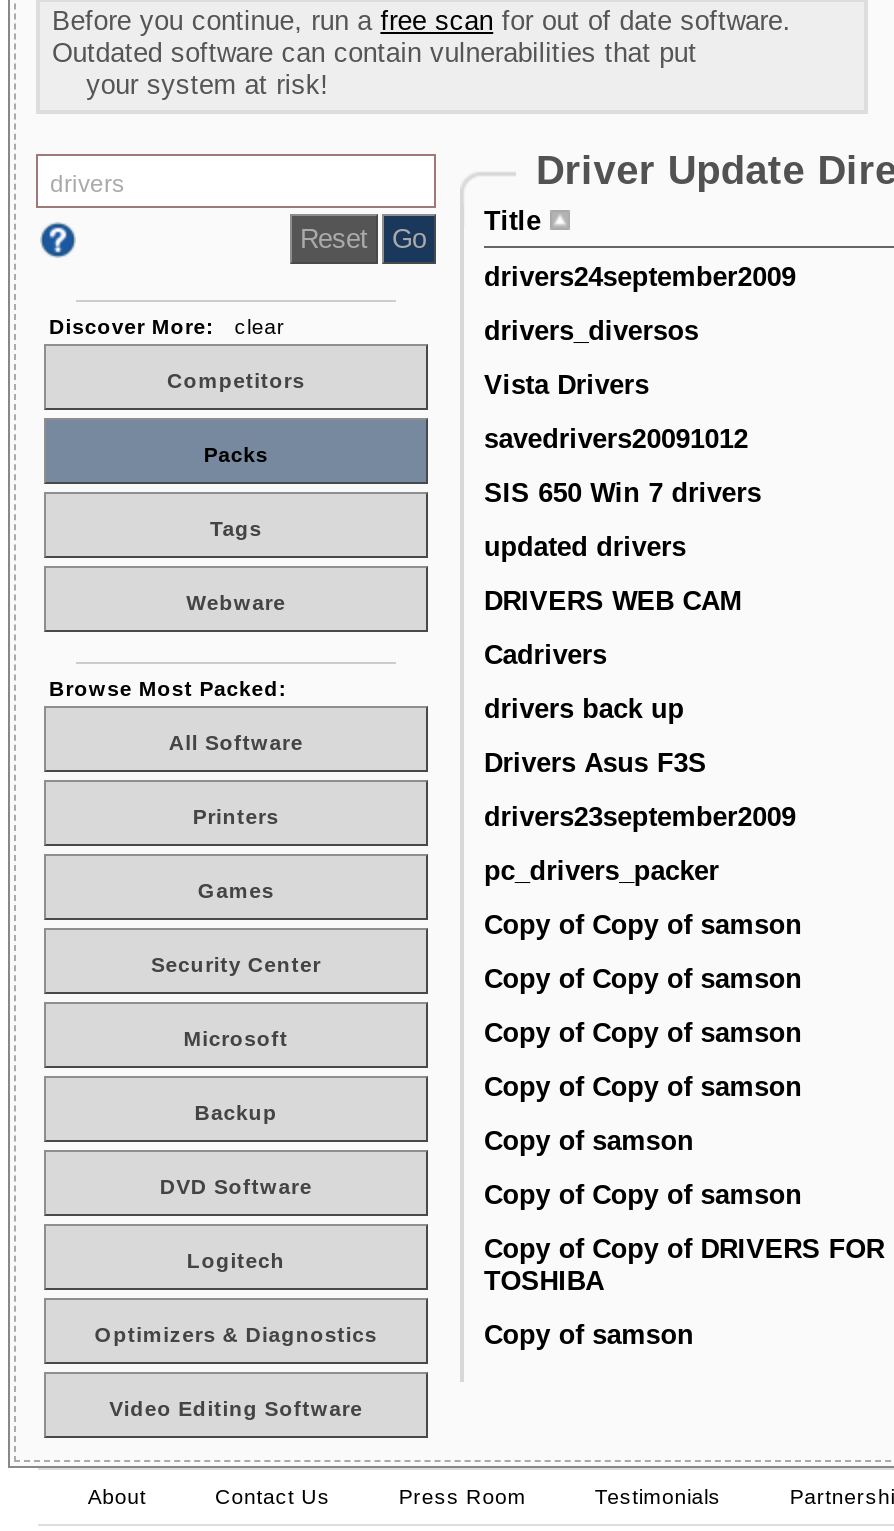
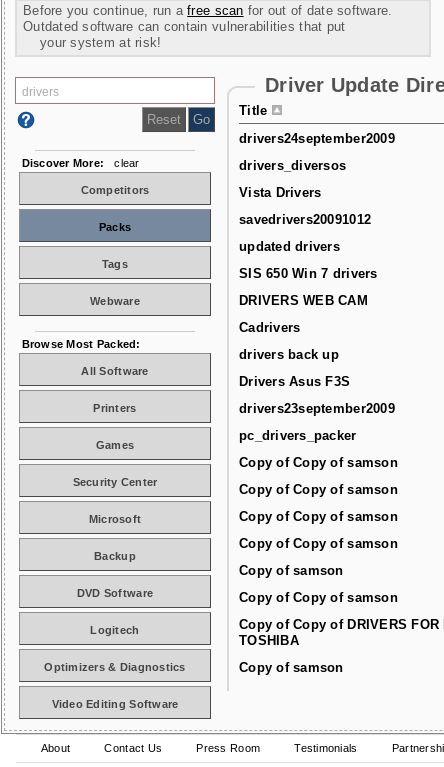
moved down: SIS 650 Win 7 drivers

moved up: updated drivers
